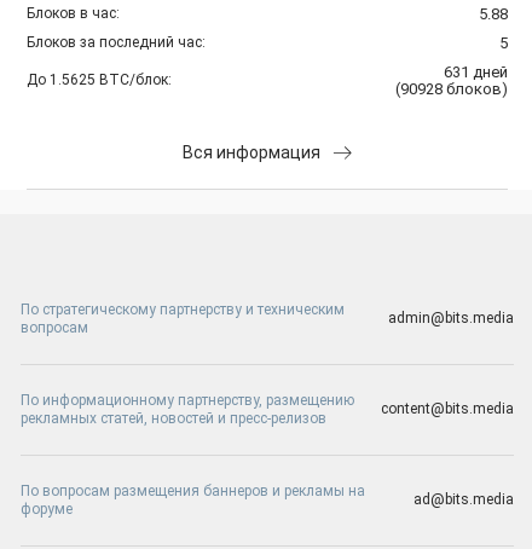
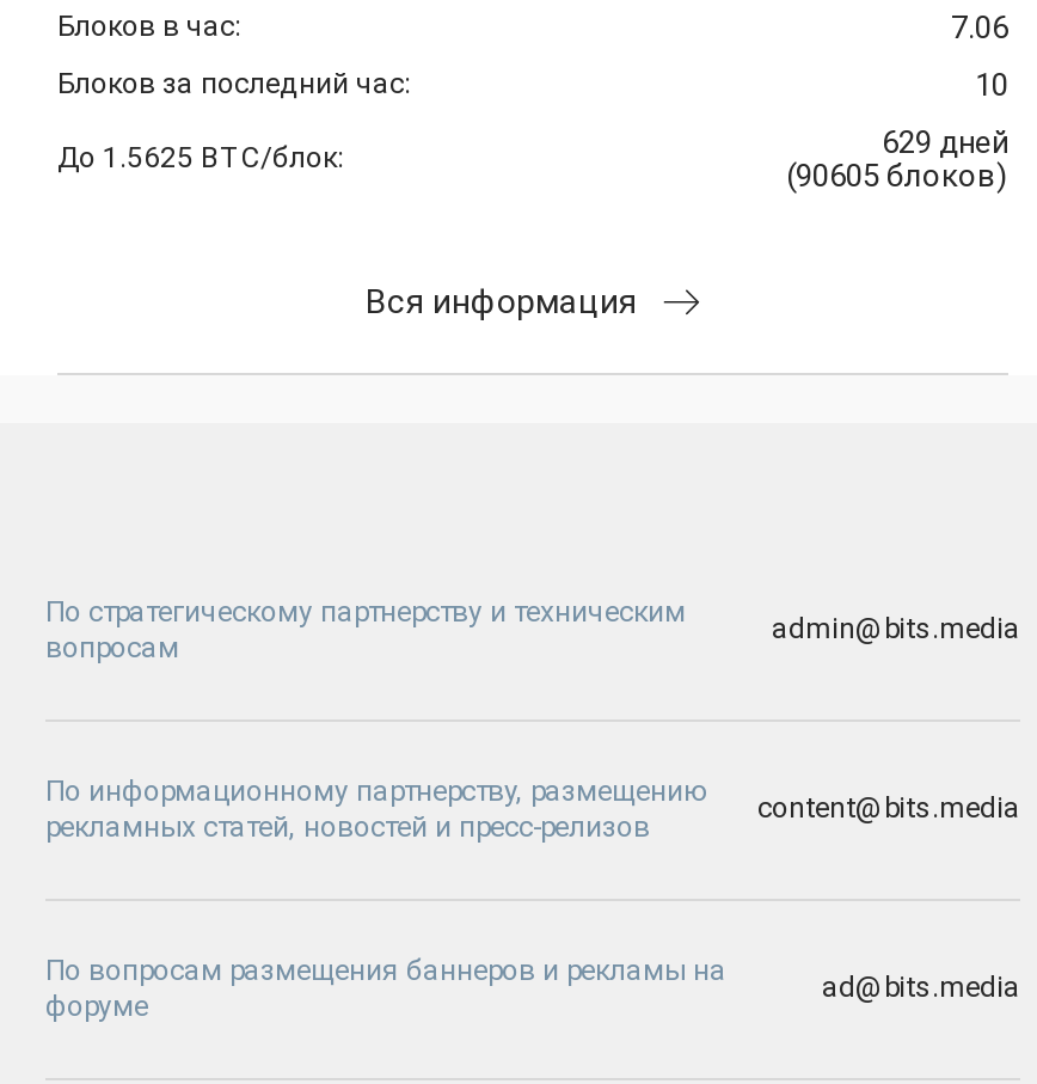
- 5.88
+ 7.06

- 5
+ 10

- 631 дней
+ 629 дней

- (90928 блоков)
+ (90605 блоков)
